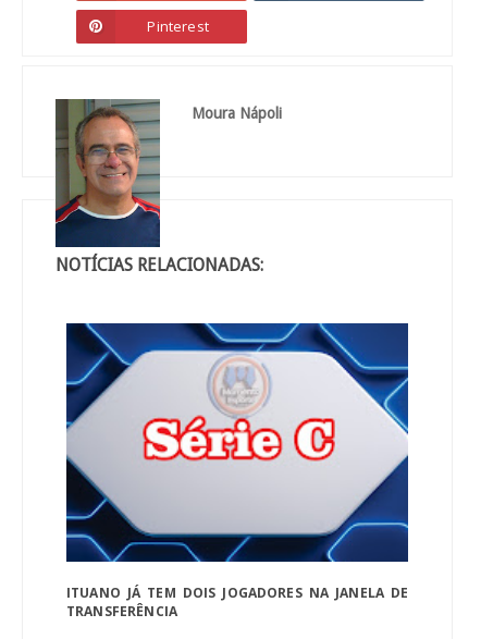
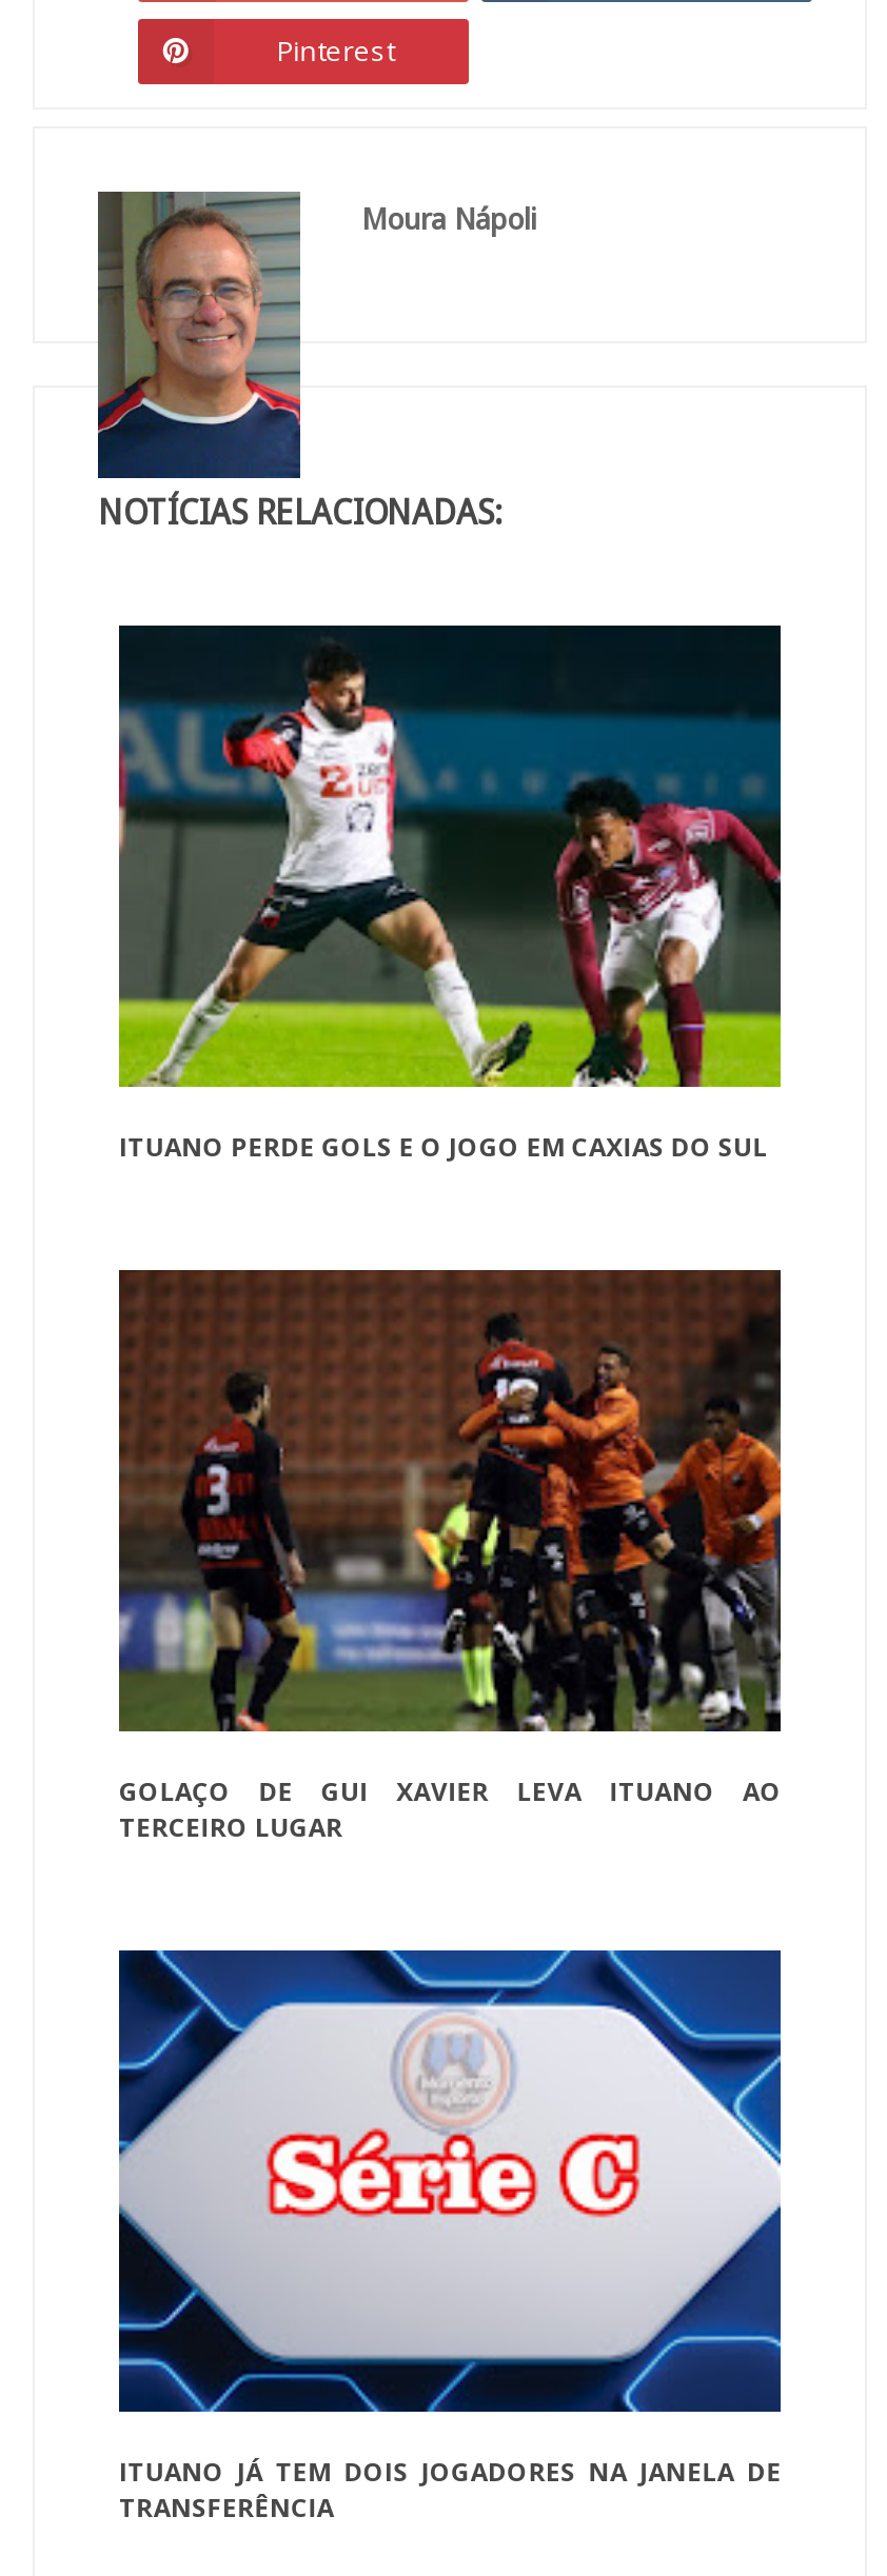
+ [image]
+ ITUANO PERDE GOLS E O JOGO EM CAXIAS DO SUL

+ [image]
+ GOLAÇO DE GUI XAVIER LEVA ITUANO AO
+ TERCEIRO LUGAR
